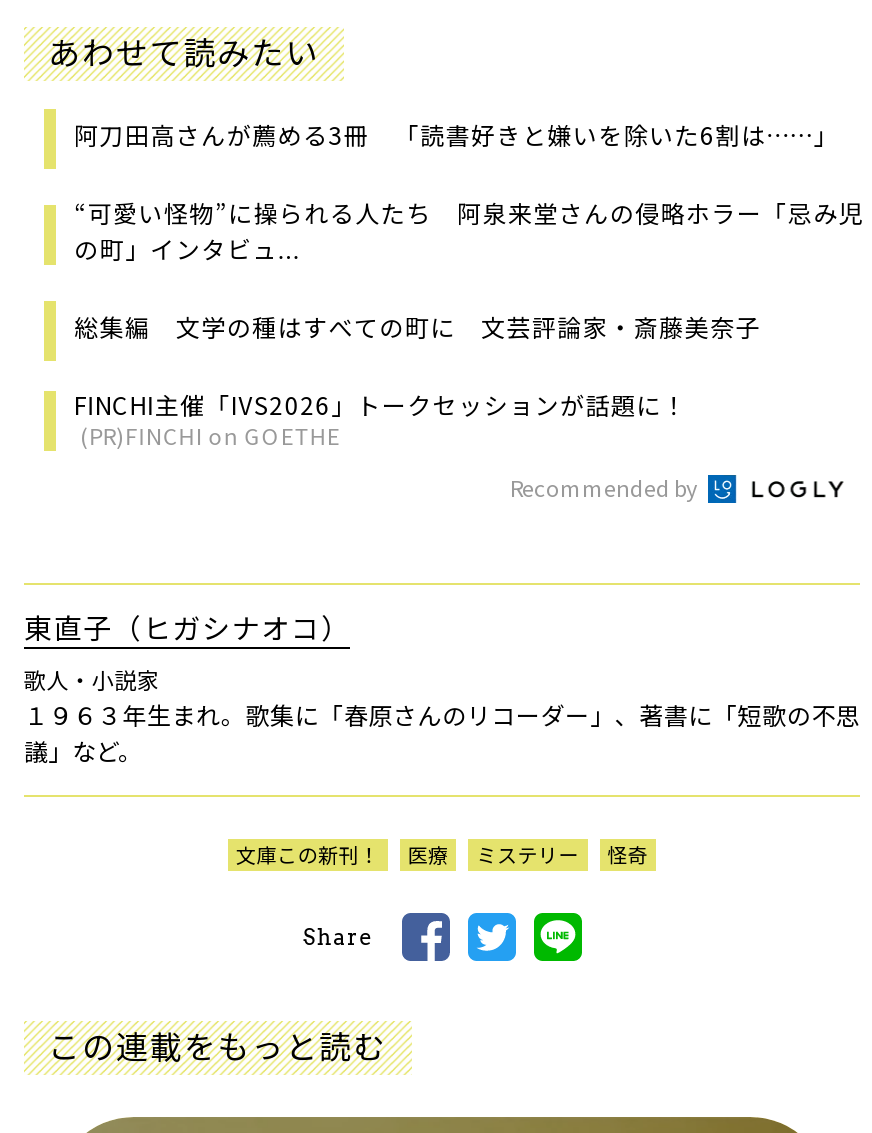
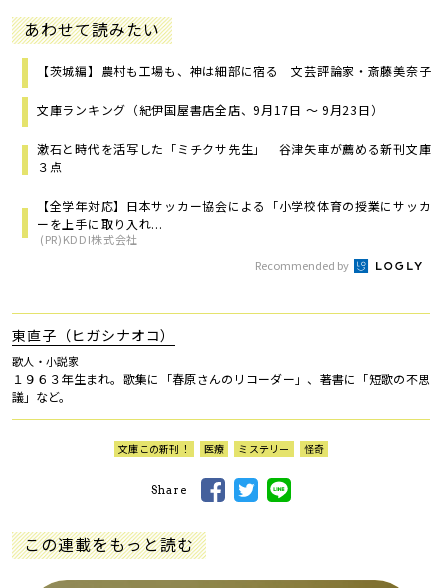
- 阿刀田高さんが薦める3冊 「読書好きと嫌いを除いた6割は……」
+ 【茨城編】農村も工場も、神は細部に宿る 文芸評論家・斎藤美奈子

- “可愛い怪物”に操られる人たち 阿泉来堂さんの侵略ホラー「忌み児
- の町」インタビュ...
+ 文庫ランキング（紀伊国屋書店全店、9月17日 ～ 9月23日）

- 総集編 文学の種はすべての町に 文芸評論家・斎藤美奈子
+ 漱石と時代を活写した「ミチクサ先生」 谷津矢車が薦める新刊文庫
+ ３点

- FINCHI主催「IVS2026」トークセッションが話題に！
- (PR)FINCHI on GOETHE
+ 【全学年対応】日本サッカー協会による「小学校体育の授業にサッカ
+ ーを上手に取り入れ...
+ (PR)KDDI株式会社
